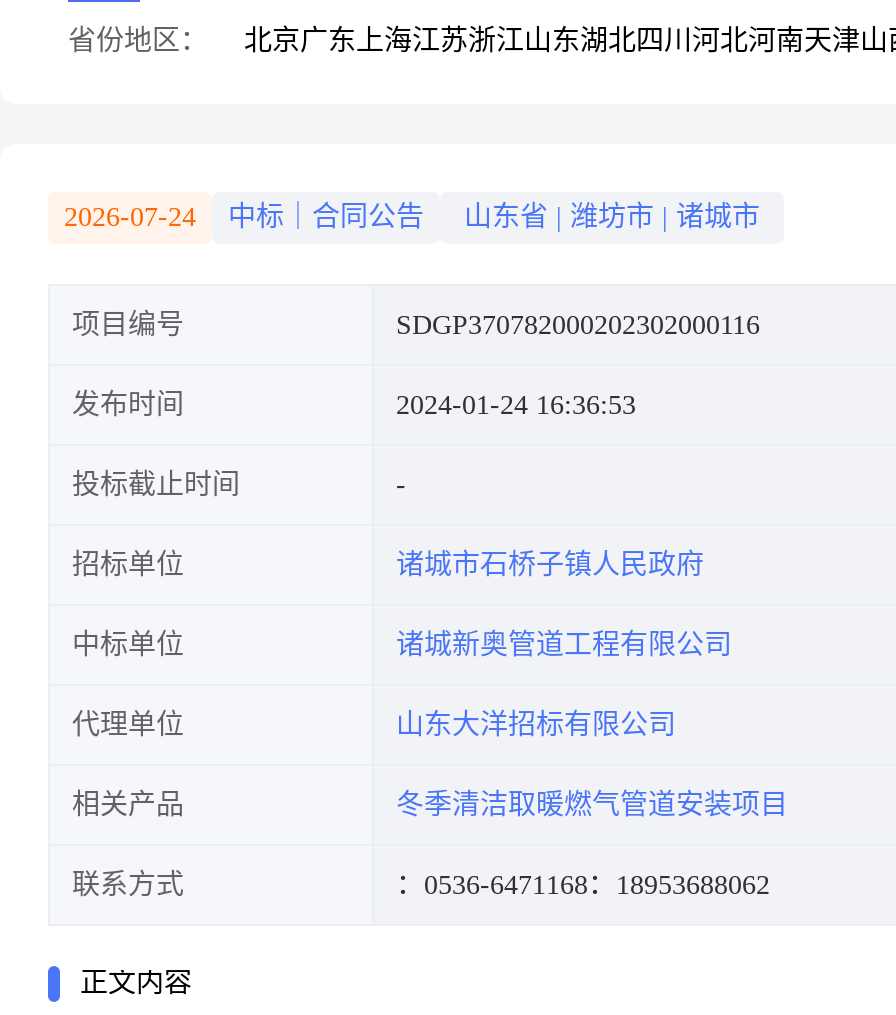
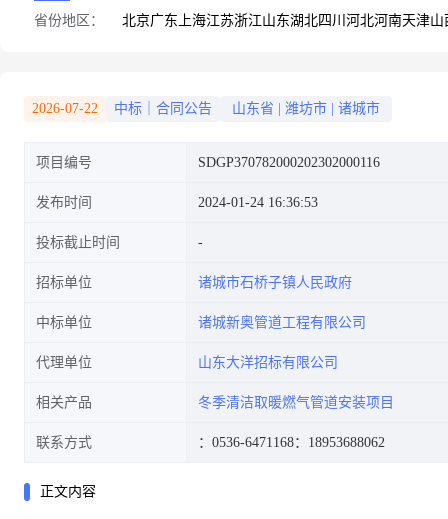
- 2026-07-24
+ 2026-07-22
